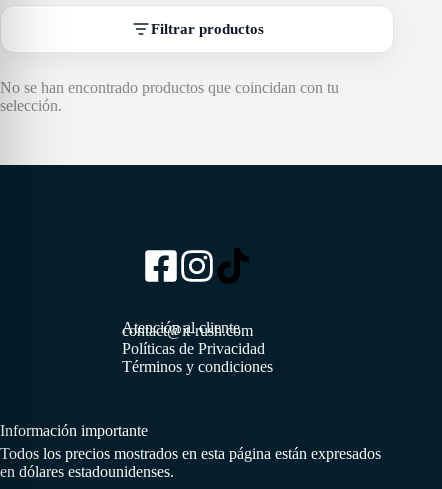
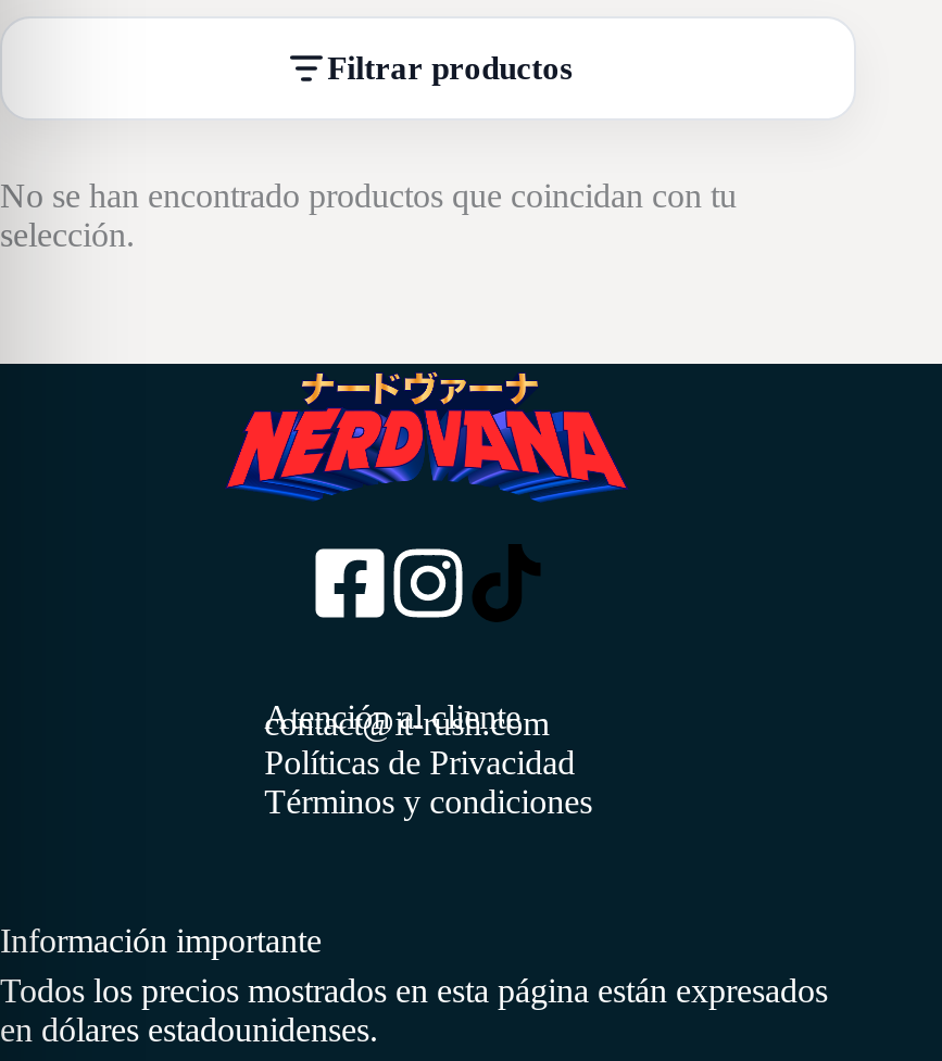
+ [image]
